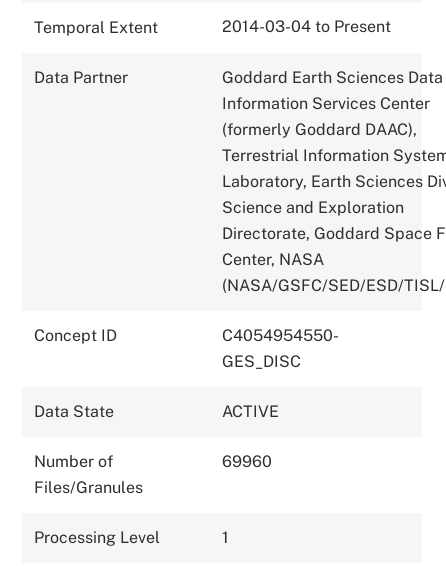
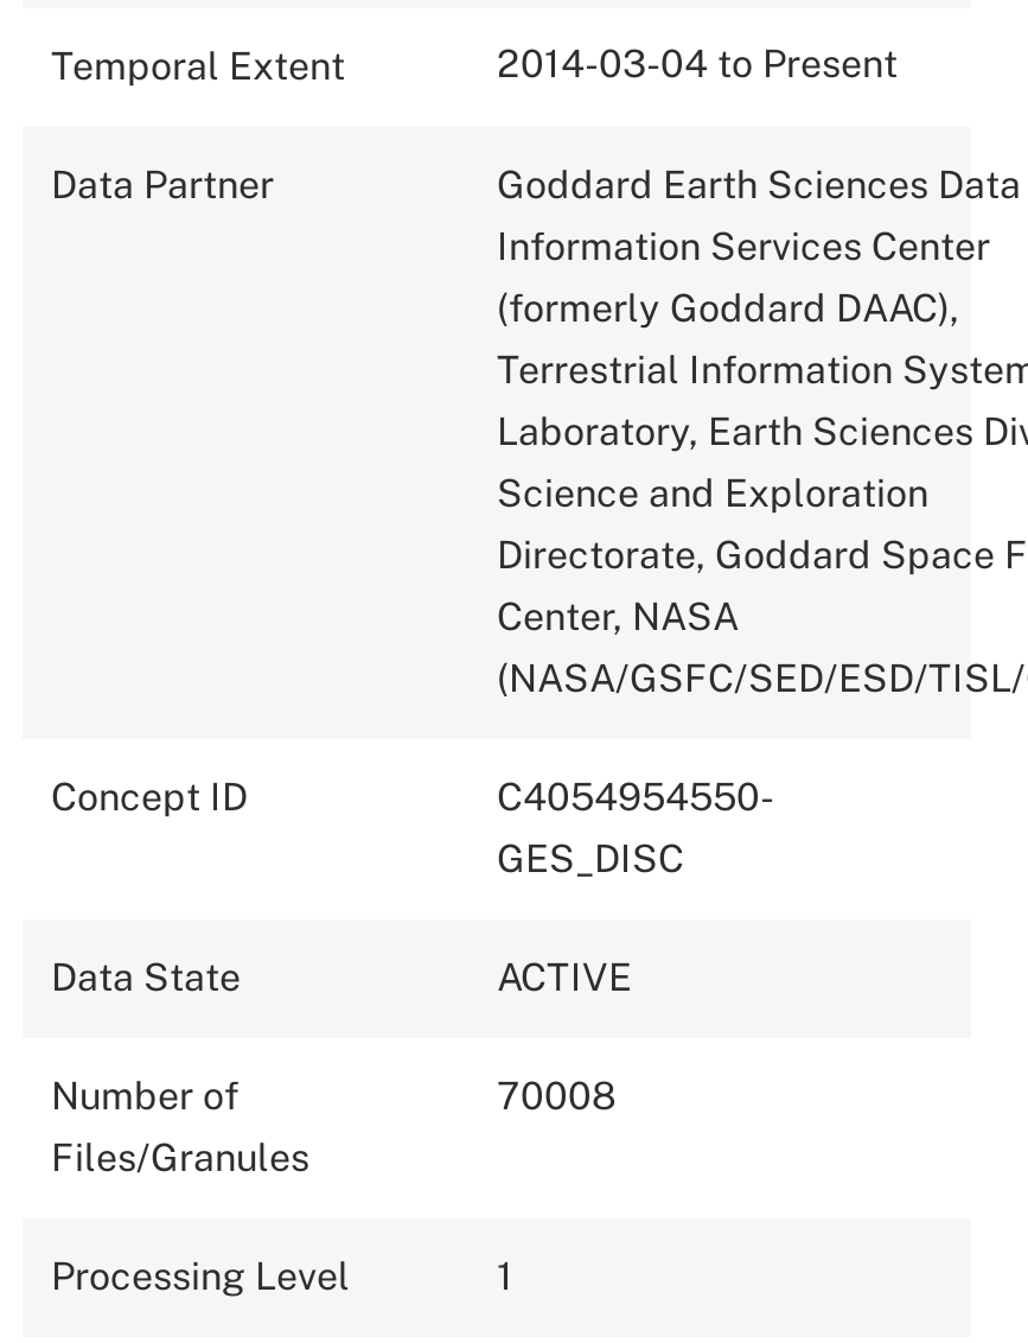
- 69960
+ 70008
